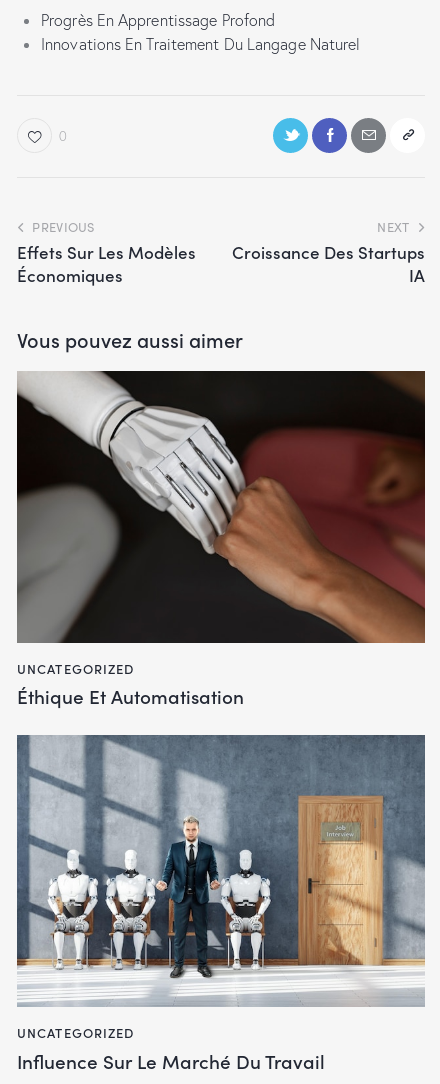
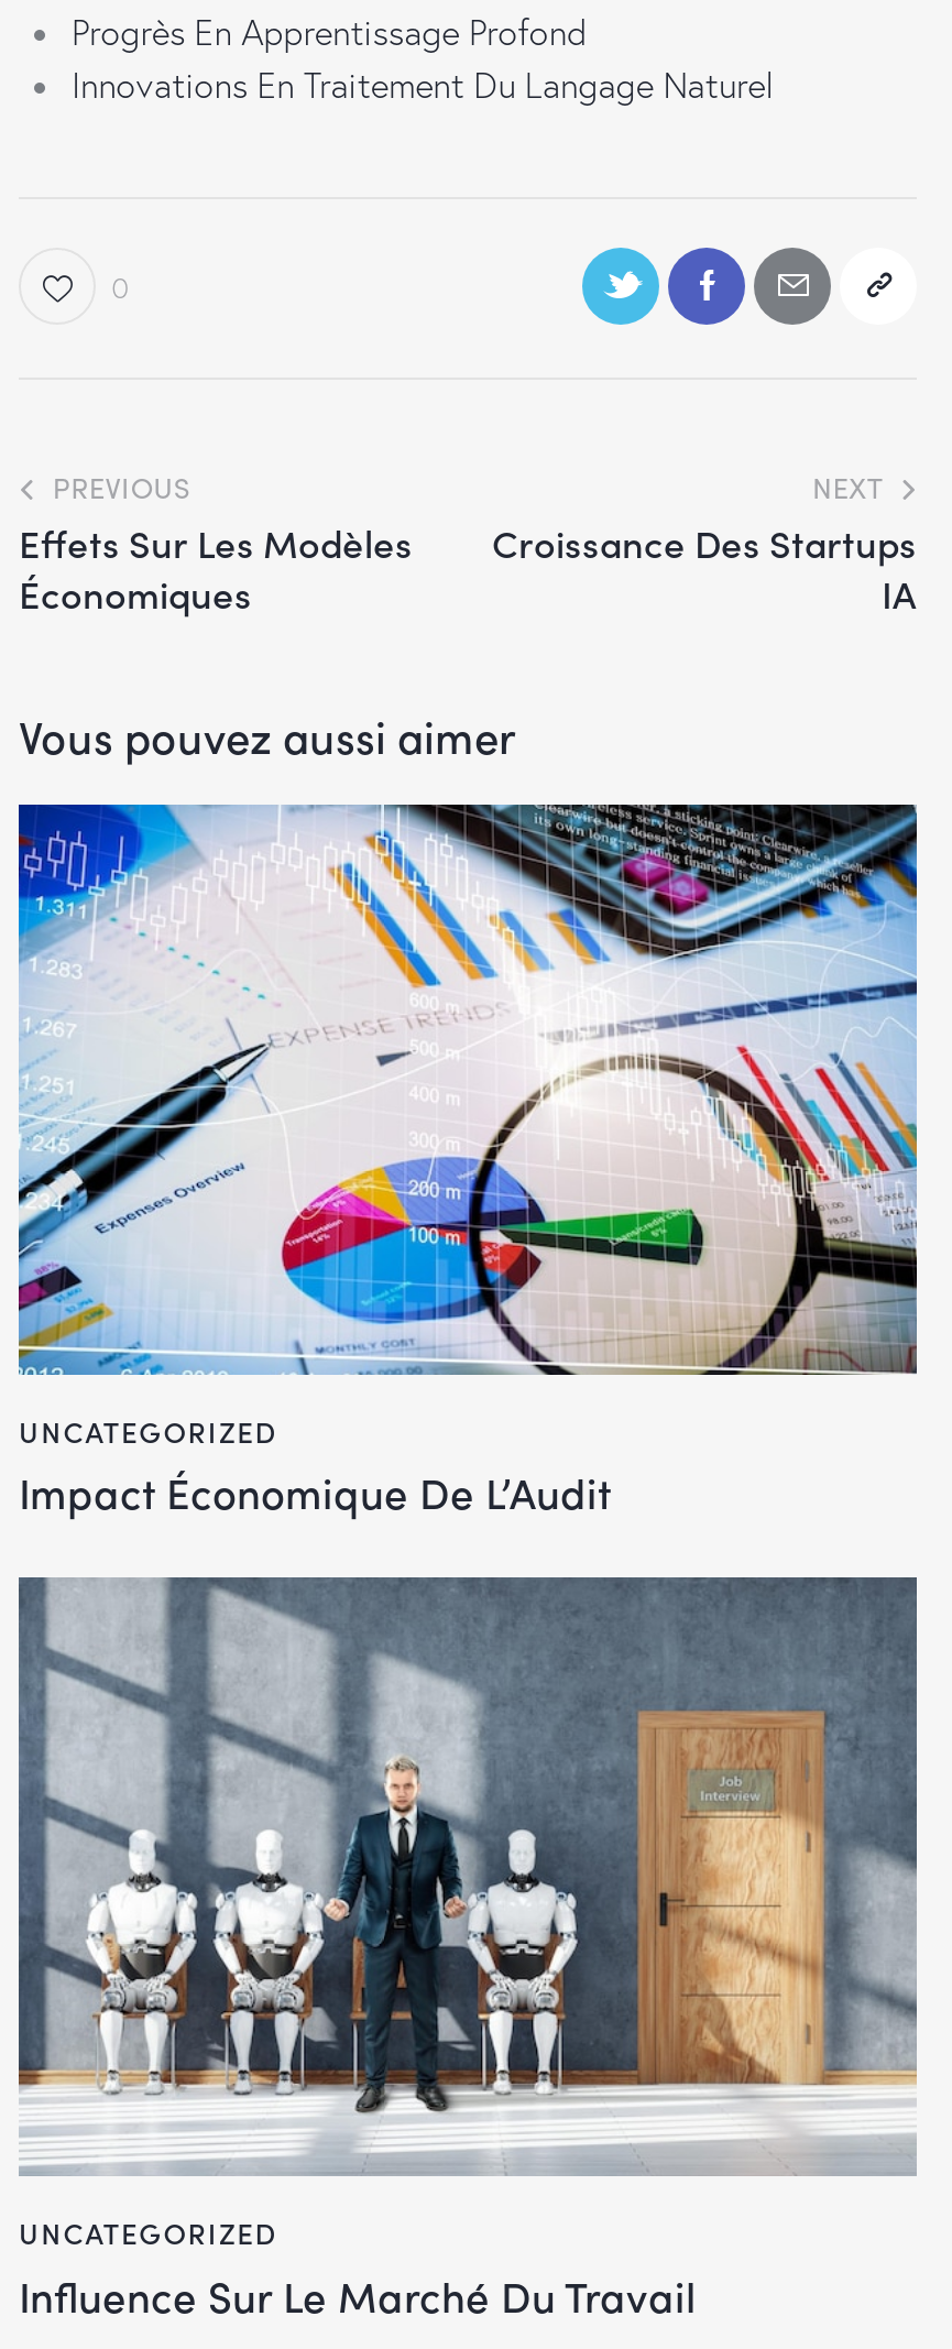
- [image]
- Éthique Et Automatisation
+ [image]
+ Impact Économique De L’Audit
